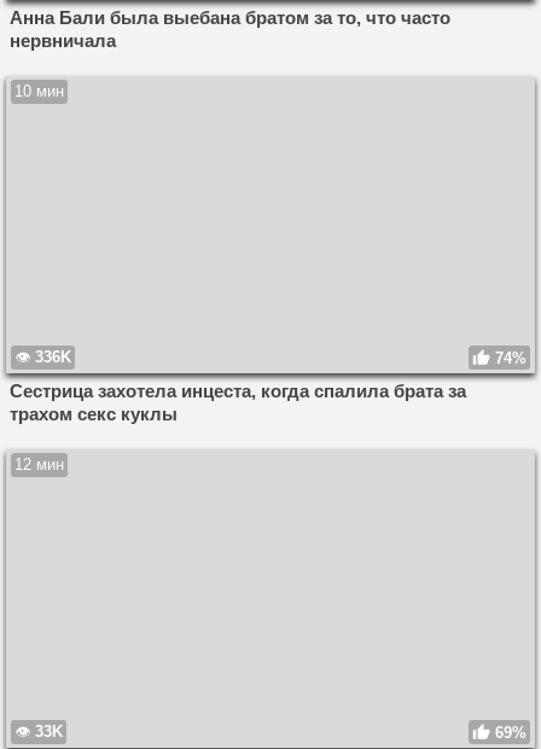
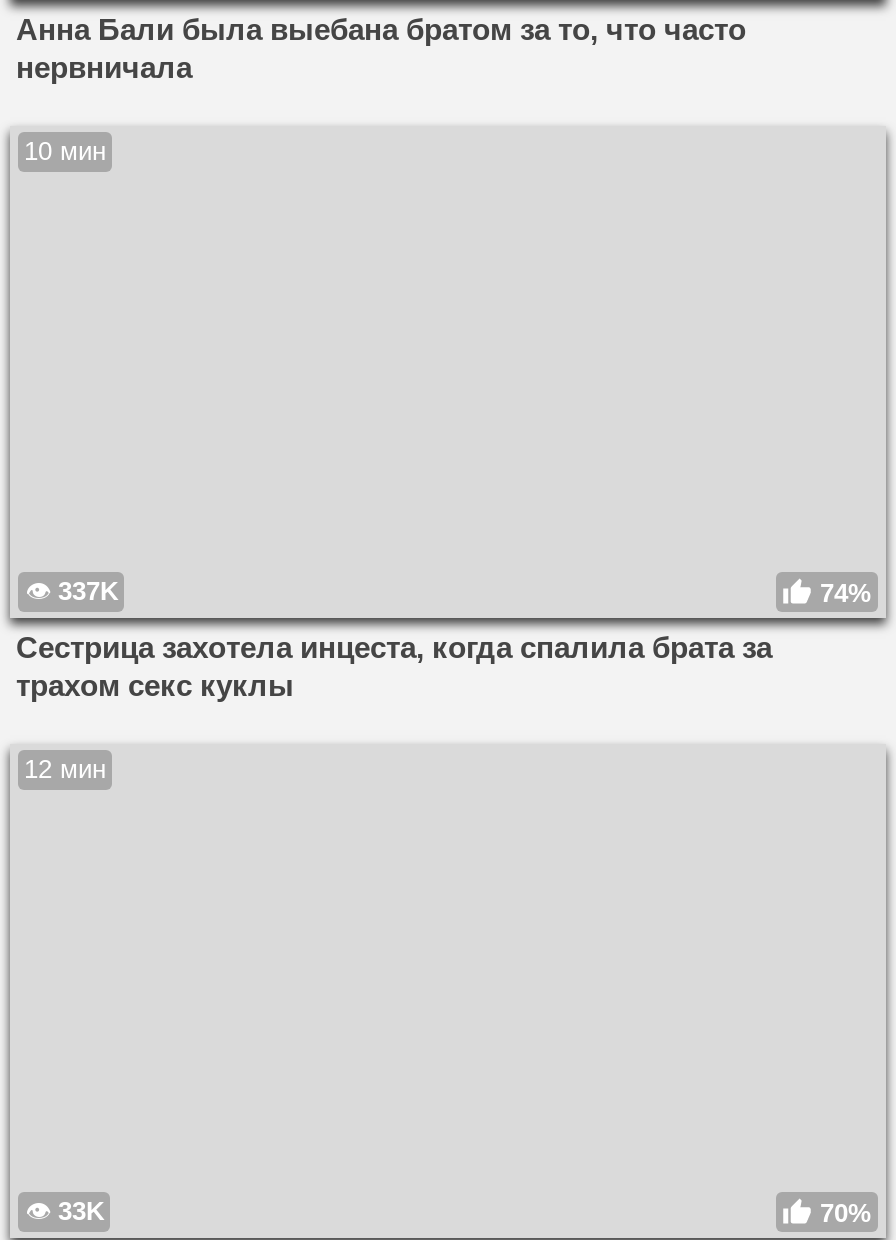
- 336K
+ 337K

- 69%
+ 70%
